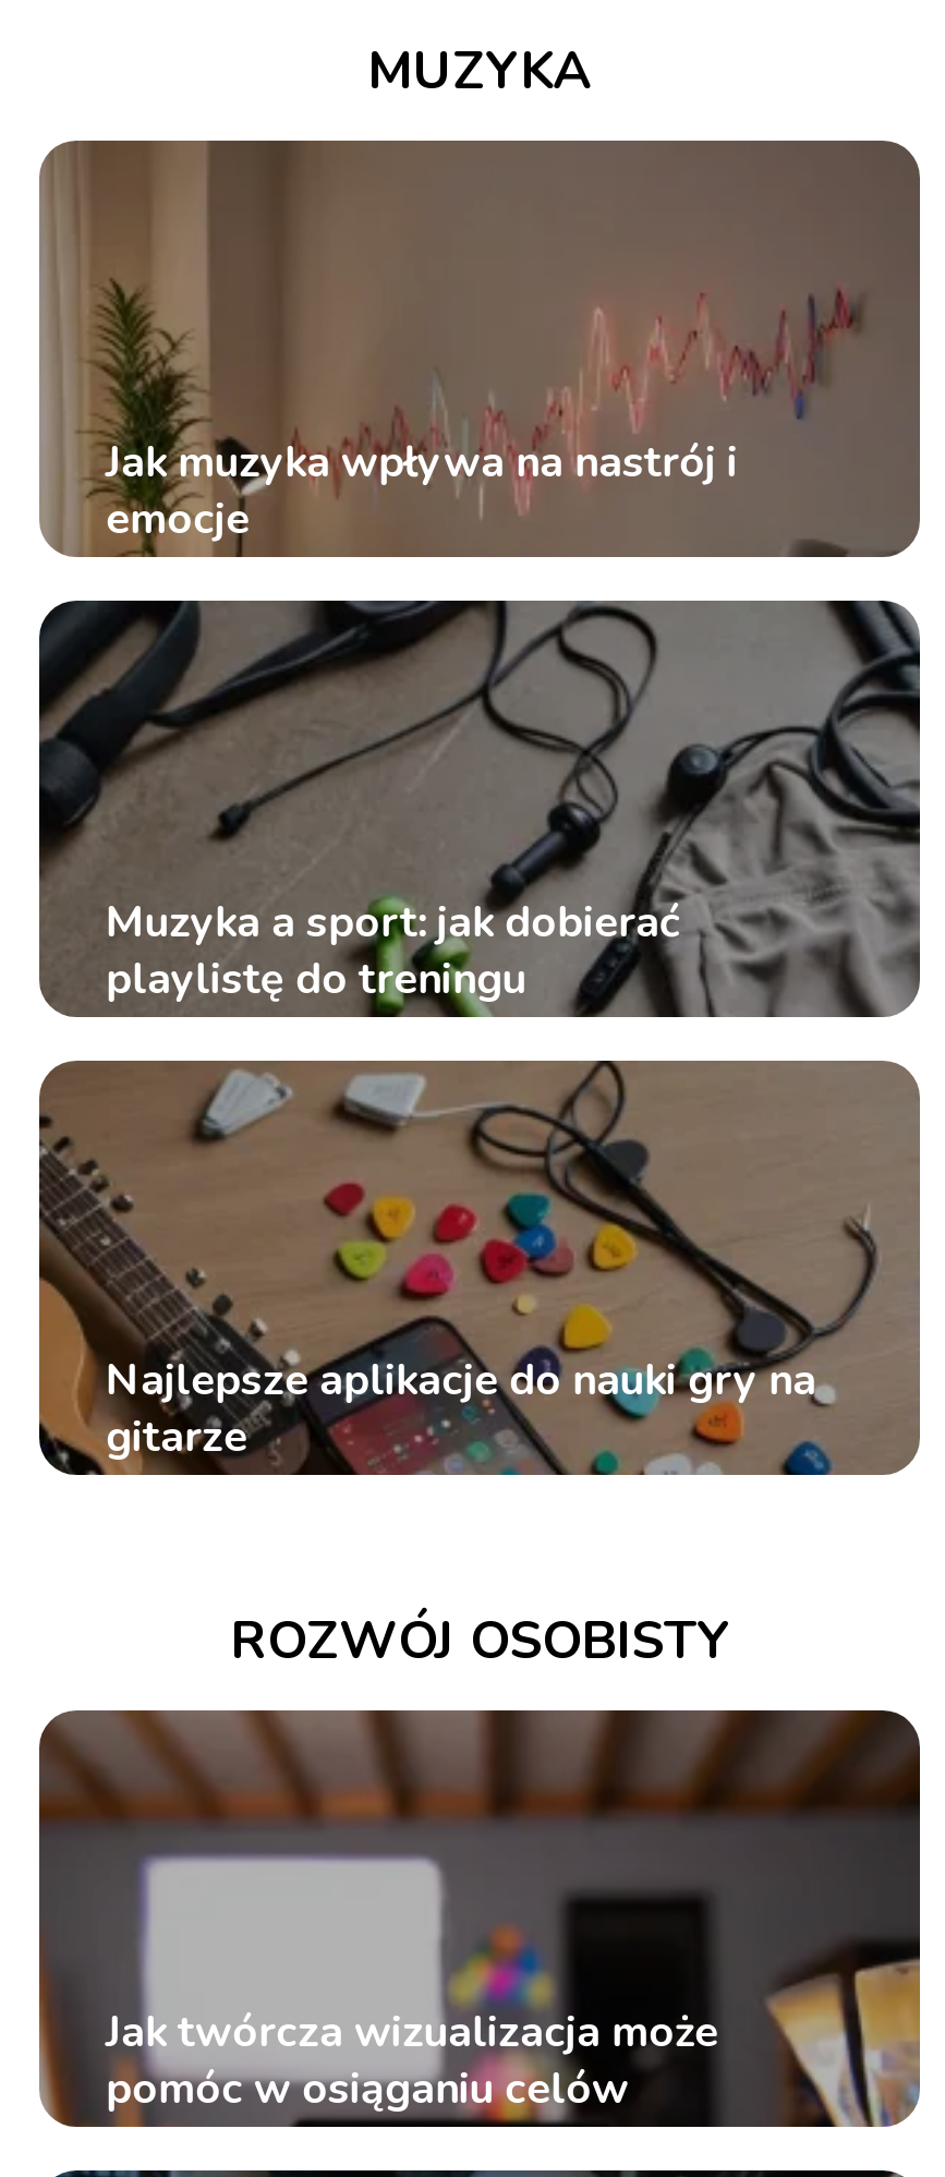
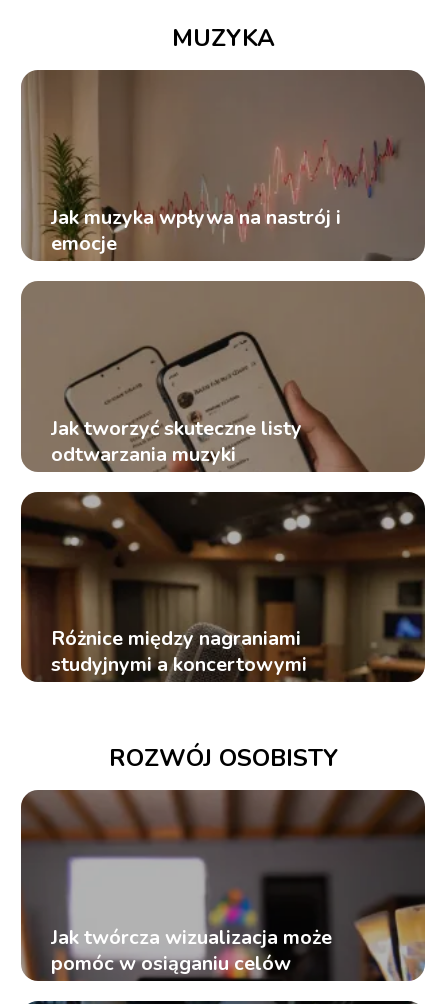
- [image]
- Muzyka a sport: jak dobierać
- playlistę do treningu
+ [image]
+ Jak tworzyć skuteczne listy
+ odtwarzania muzyki

- [image]
- Najlepsze aplikacje do nauki gry na
- gitarze
+ [image]
+ Różnice między nagraniami
+ studyjnymi a koncertowymi
